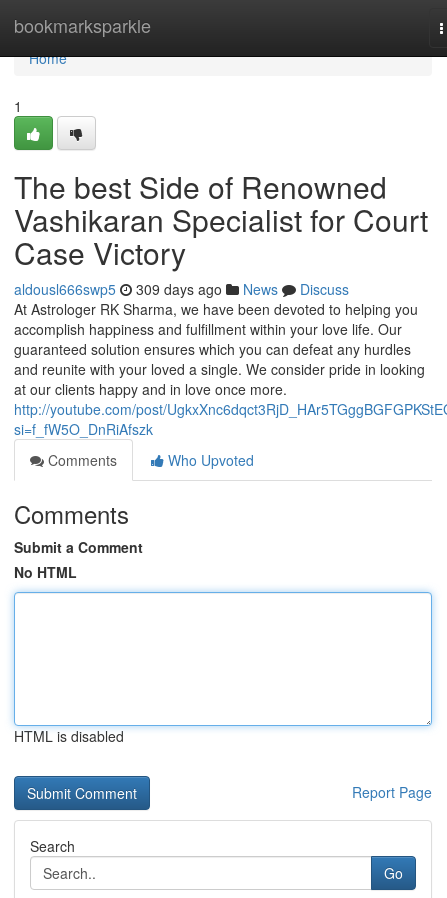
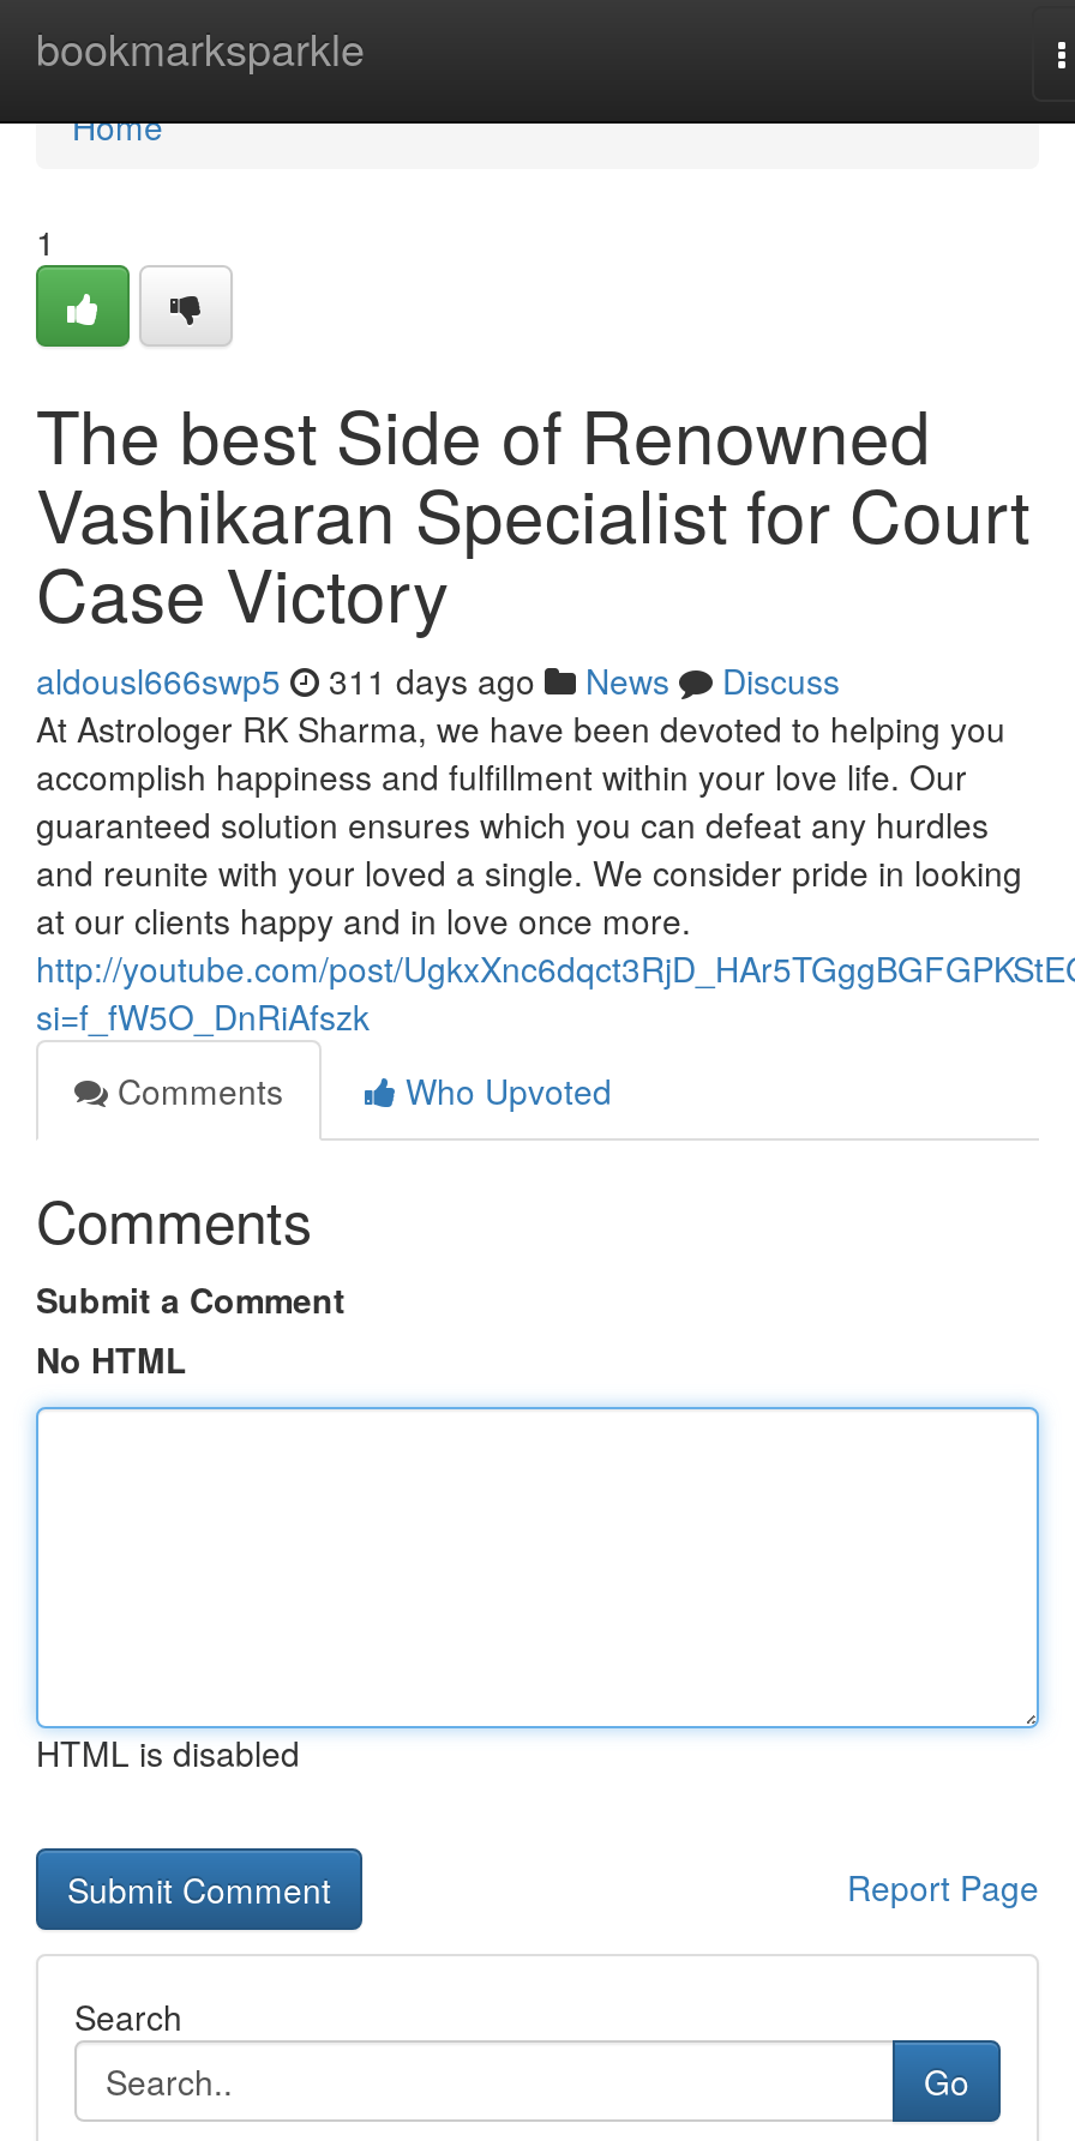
- aldousl666swp5 309 days ago News Discuss
+ aldousl666swp5 311 days ago News Discuss
